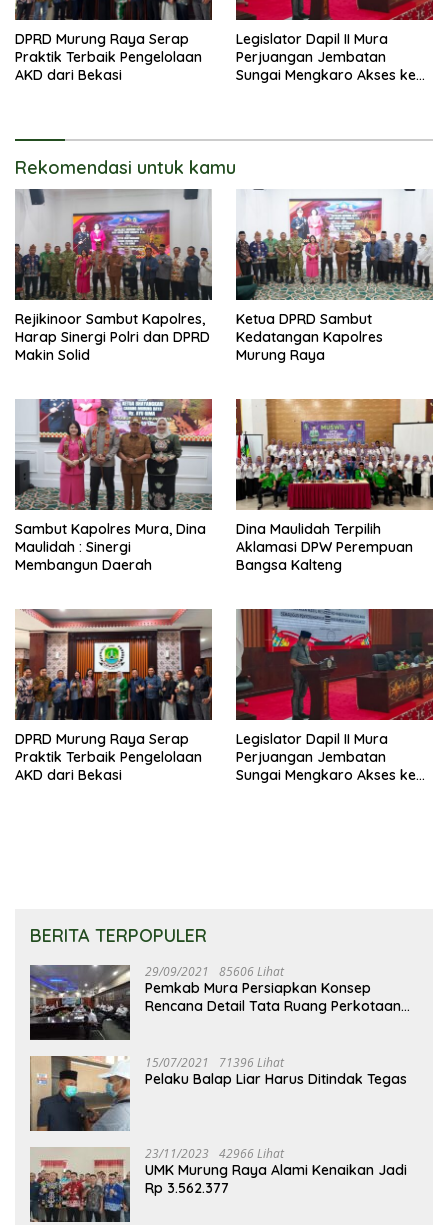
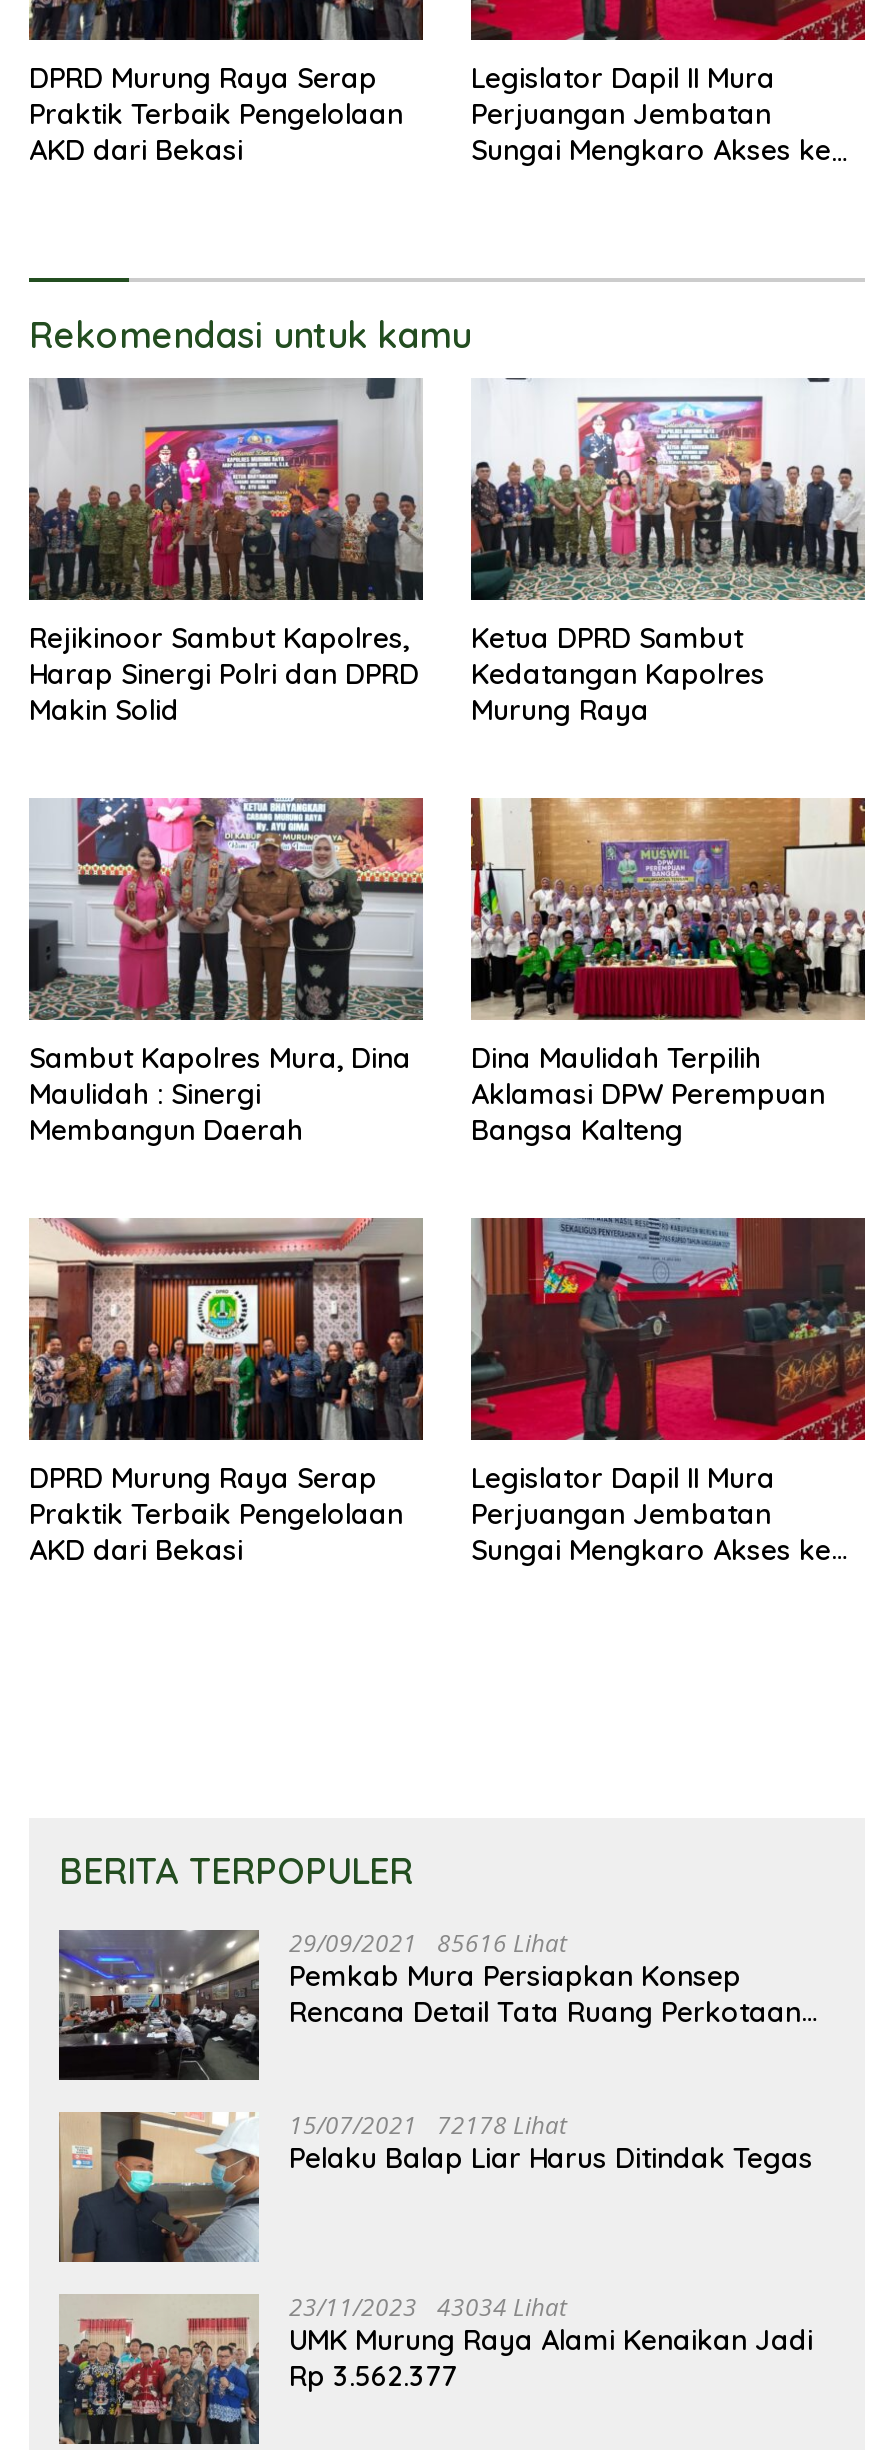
- 29/09/2021 85606 Lihat
+ 29/09/2021 85616 Lihat

- 15/07/2021 71396 Lihat
+ 15/07/2021 72178 Lihat

- 23/11/2023 42966 Lihat
+ 23/11/2023 43034 Lihat
